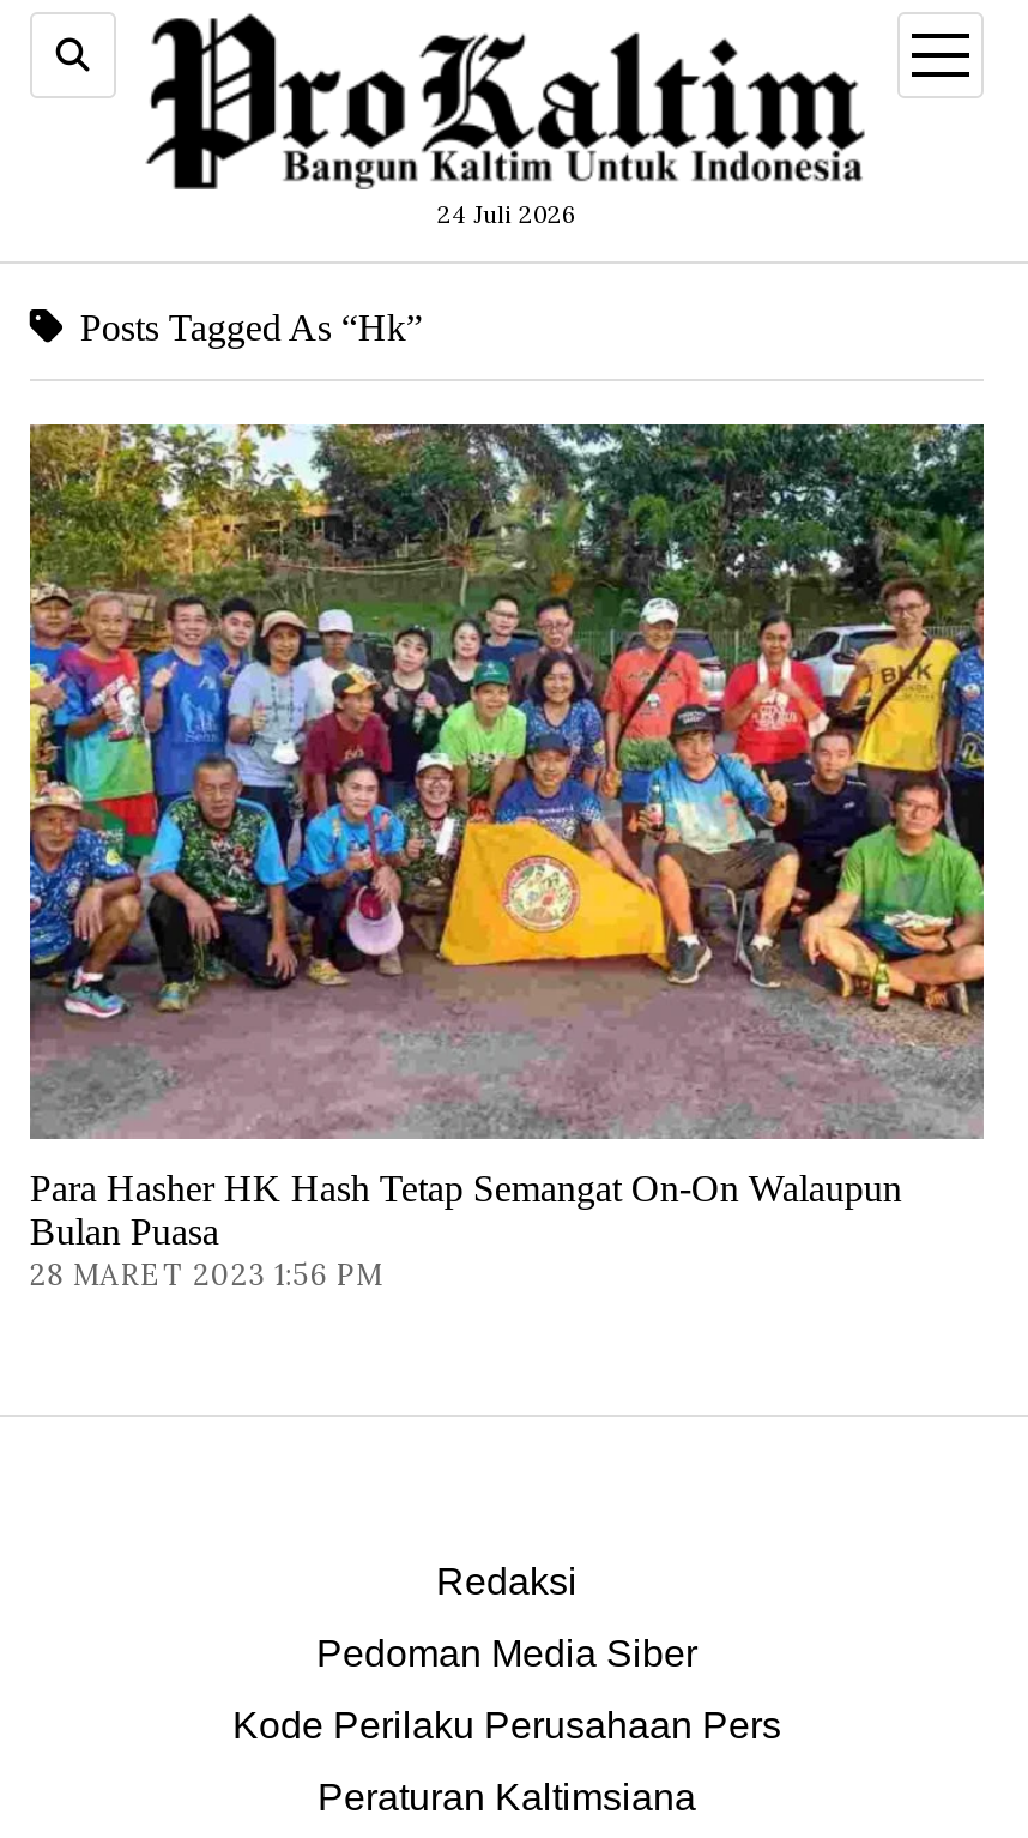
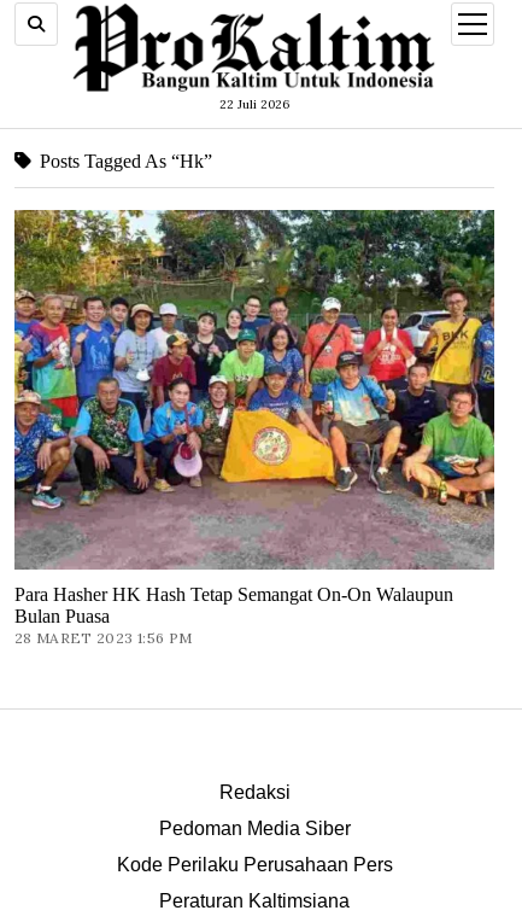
- 24 Juli 2026
+ 22 Juli 2026
